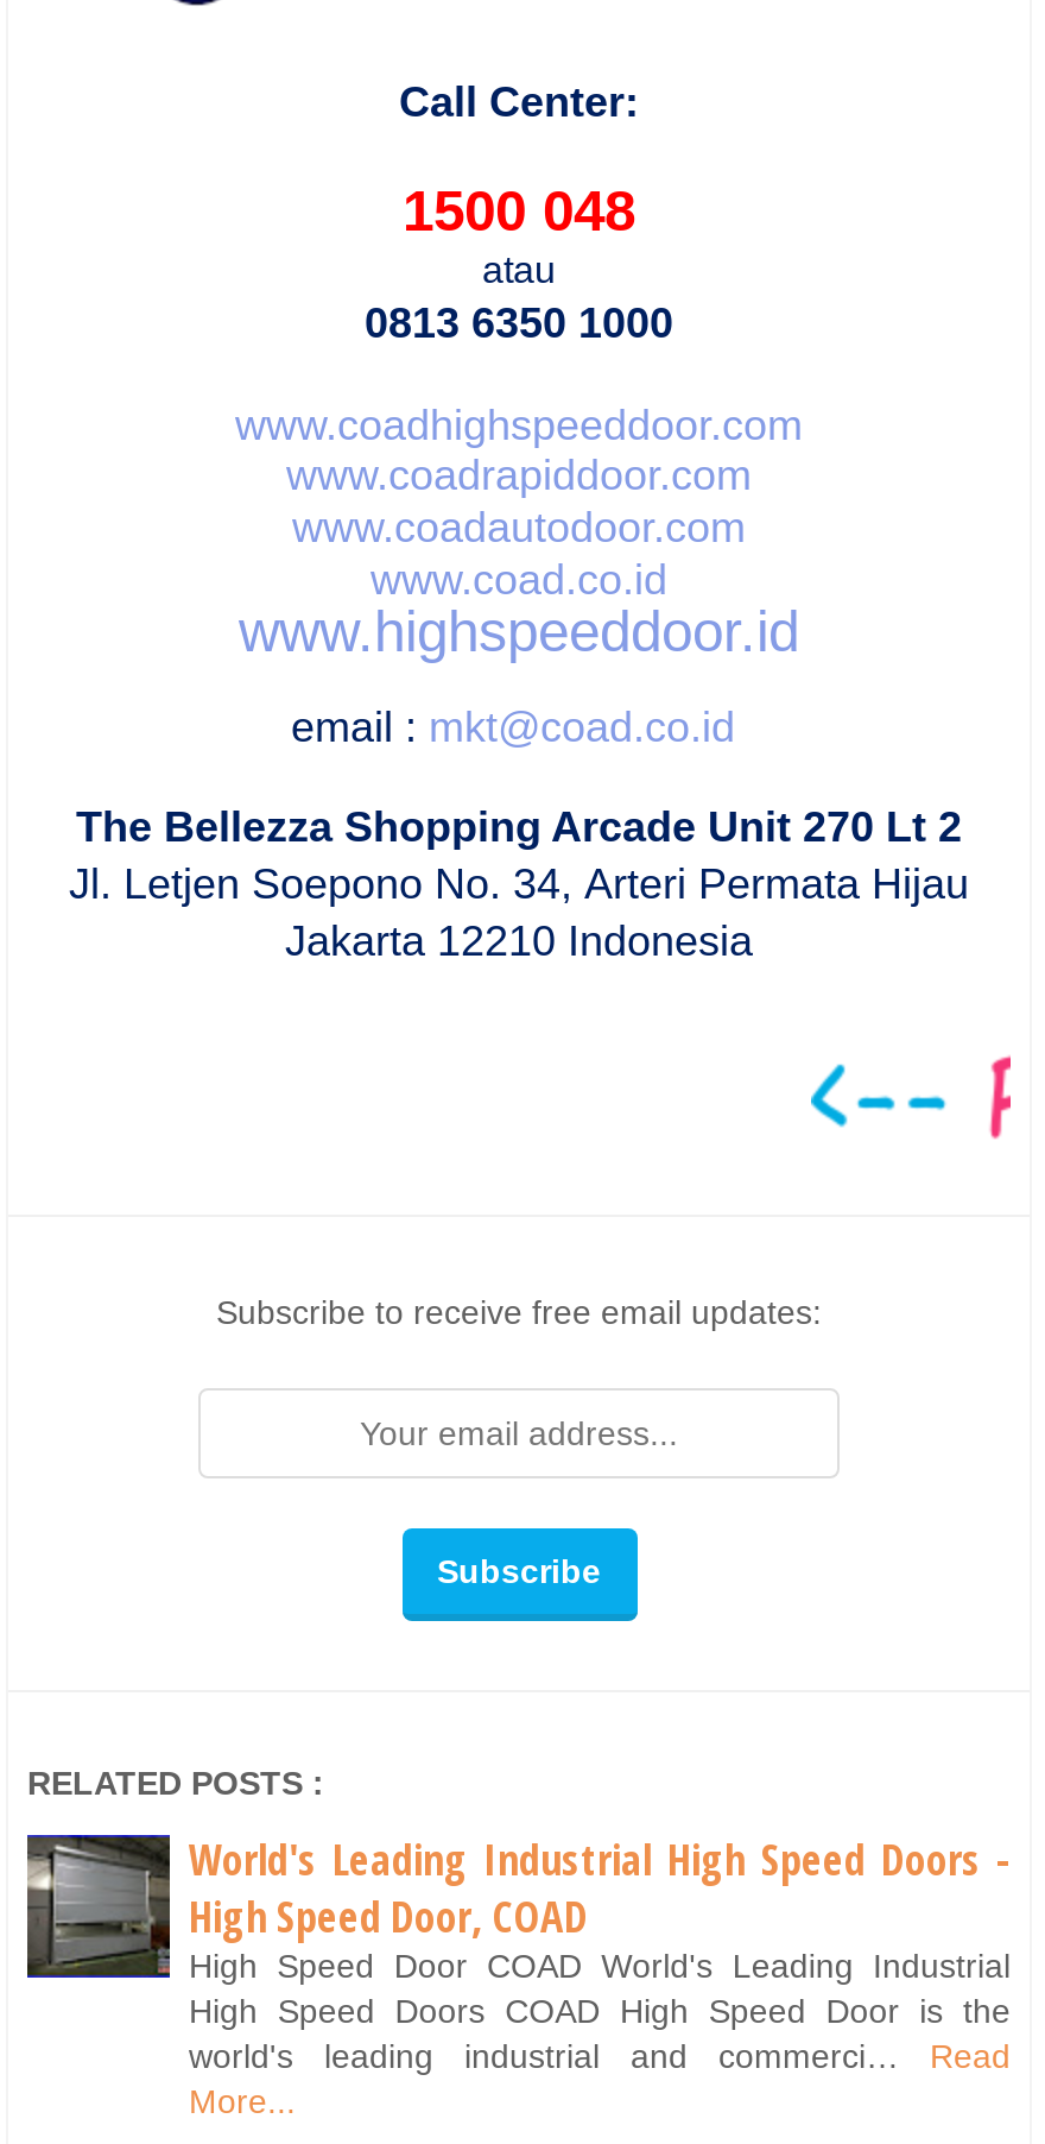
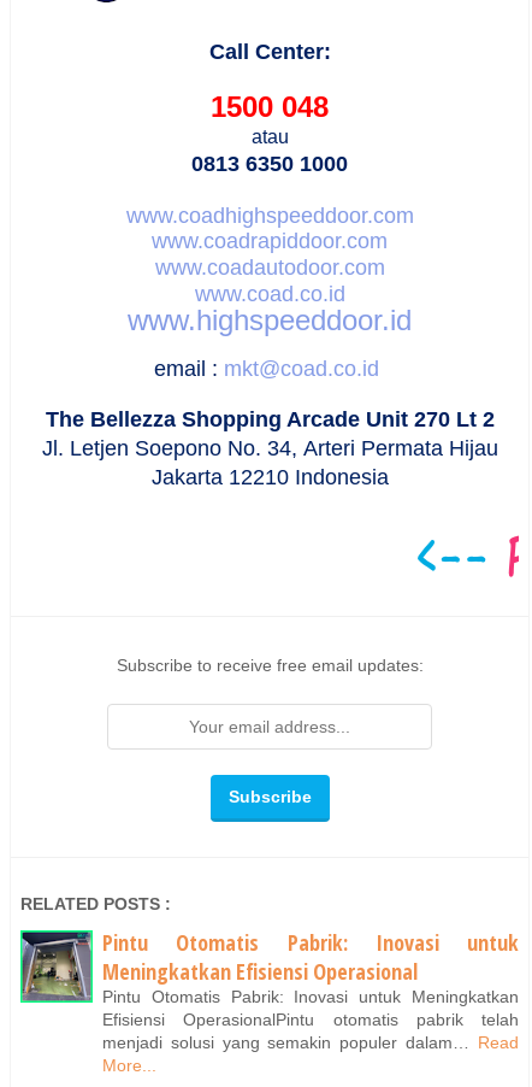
- [image]
- World's Leading Industrial High Speed Doors -
- High Speed Door, COAD
- High Speed Door COAD World's Leading Industrial
- High Speed Doors COAD High Speed Door is the
- world's leading industrial and commerci…
- Read
+ [image]
+ Pintu Otomatis Pabrik: Inovasi untuk
+ Meningkatkan Efisiensi Operasional
+ Pintu Otomatis Pabrik: Inovasi untuk Meningkatkan
+ Efisiensi OperasionalPintu otomatis pabrik telah
+ menjadi solusi yang semakin populer dalam… Read
